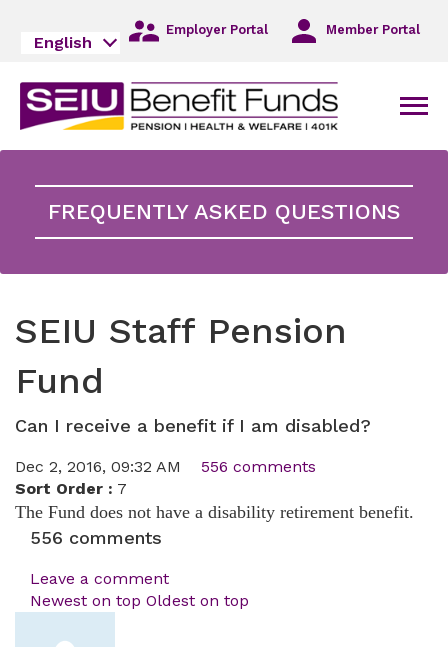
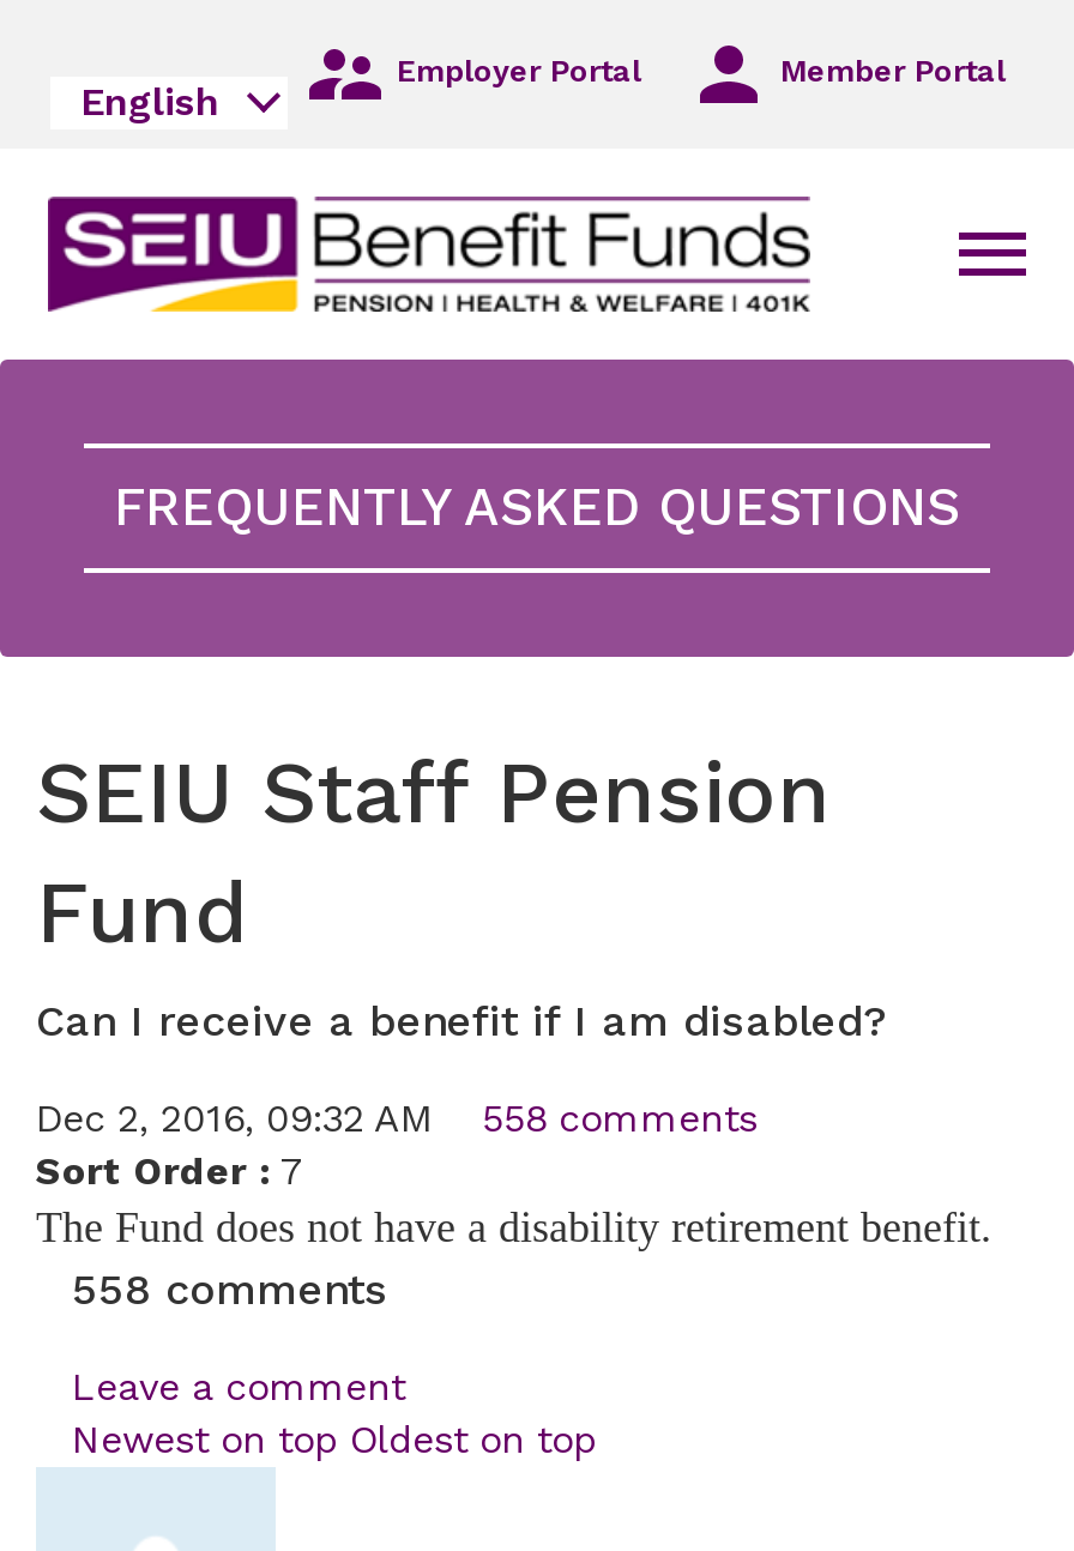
- Dec 2, 2016, 09:32 AM 556 comments
+ Dec 2, 2016, 09:32 AM 558 comments

- 556 comments
+ 558 comments
